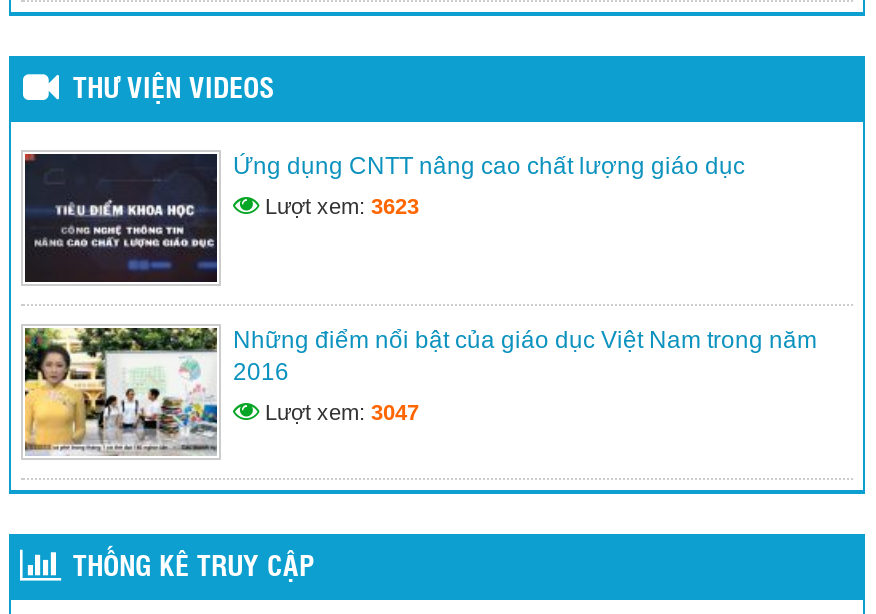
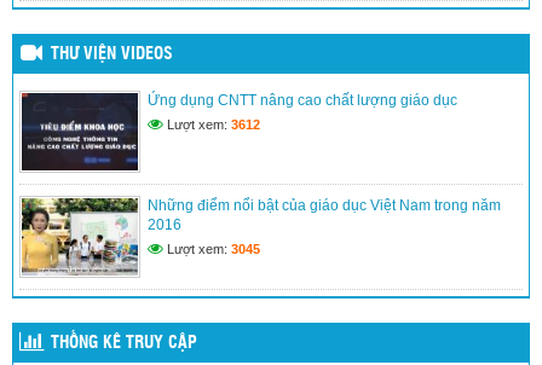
- Lượt xem: 3623
+ Lượt xem: 3612

- Lượt xem: 3047
+ Lượt xem: 3045
